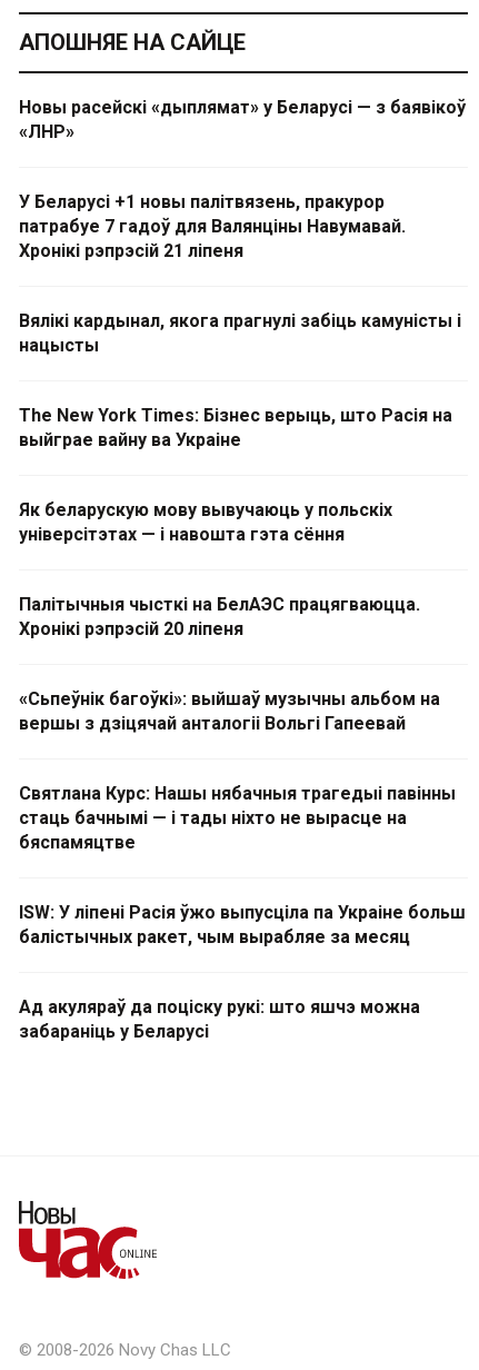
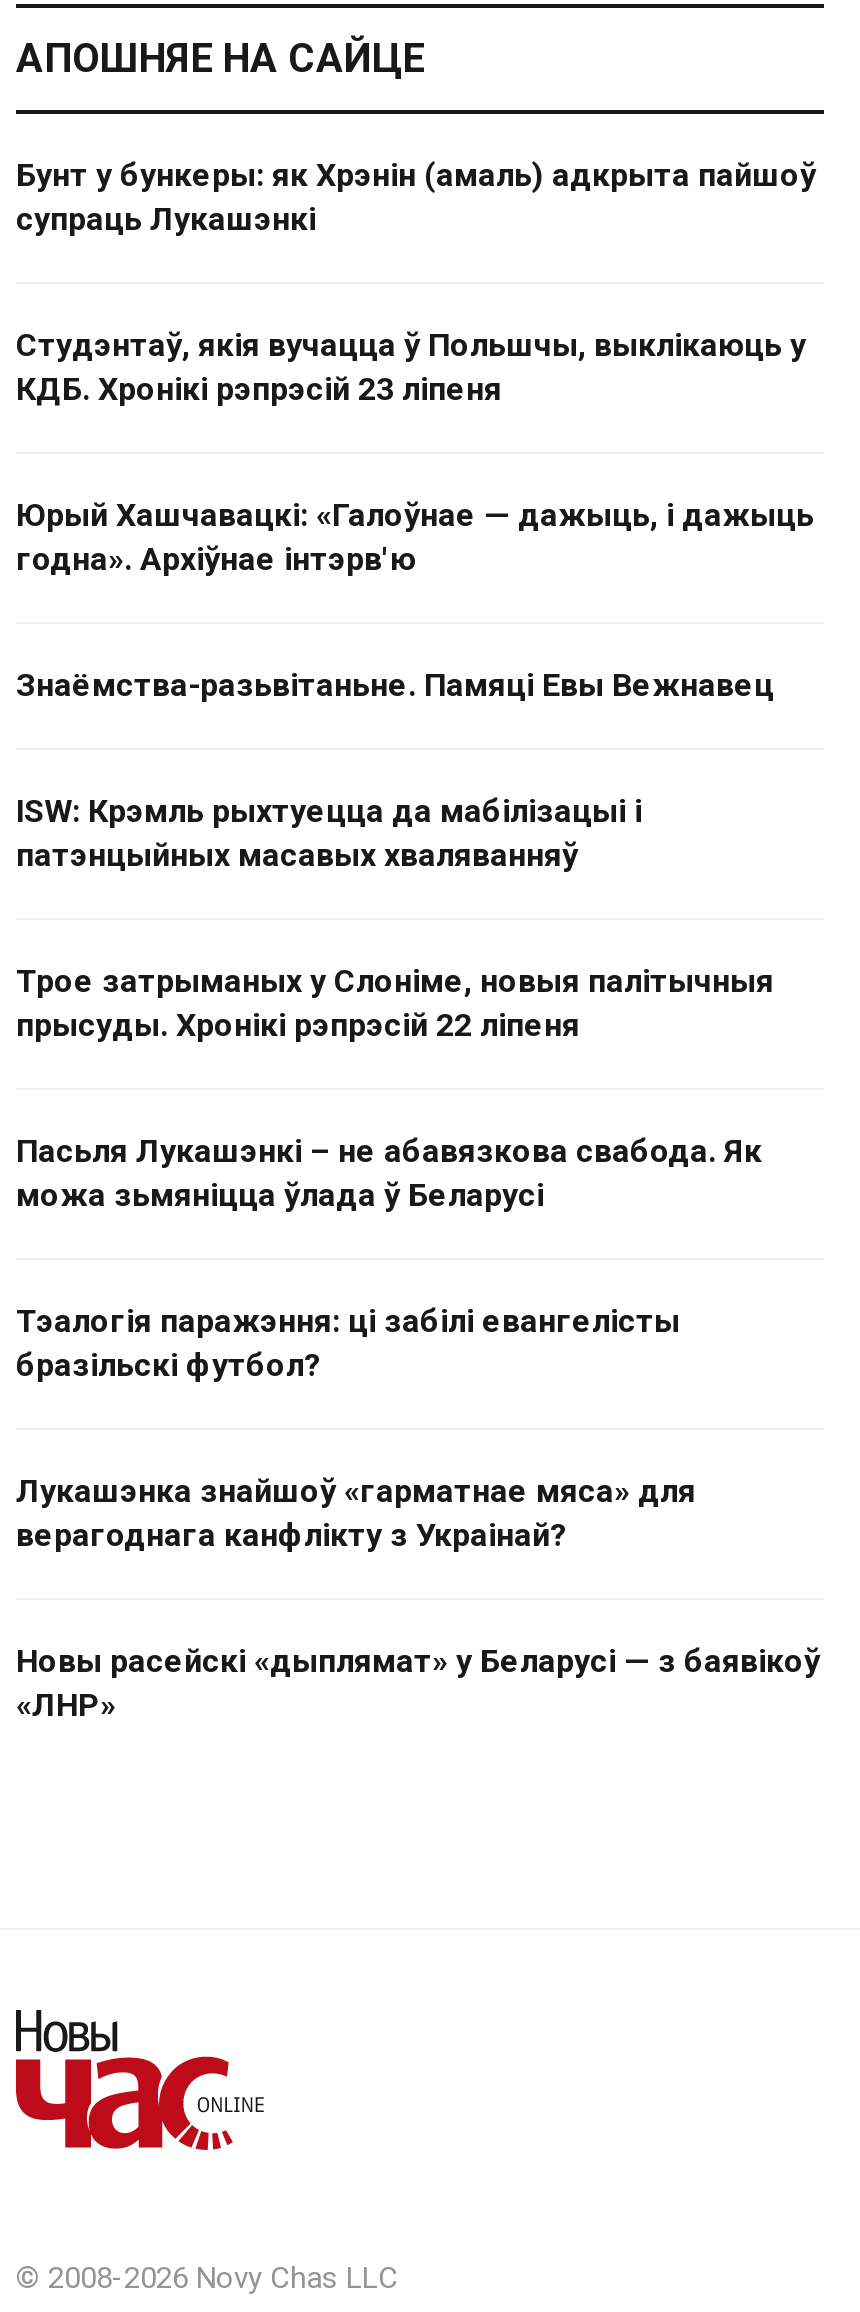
+ Бунт у бункеры: як Хрэнін (амаль) адкрыта пайшоў
+ супраць Лукашэнкі
+ Студэнтаў, якія вучацца ў Польшчы, выклікаюць у
+ КДБ. Хронікі рэпрэсій 23 ліпеня
+ Юрый Хашчавацкі: «Галоўнае — дажыць, і дажыць
+ годна». Архіўнае інтэрв'ю
+ Знаёмства-разьвітаньне. Памяці Евы Вежнавец
+ ISW: Крэмль рыхтуецца да мабілізацыі і
+ патэнцыйных масавых хваляванняў
+ Трое затрыманых у Слоніме, новыя палітычныя
+ прысуды. Хронікі рэпрэсій 22 ліпеня
+ Пасьля Лукашэнкі – не абавязкова свабода. Як
+ можа зьмяніцца ўлада ў Беларусі
+ Тэалогія паражэння: ці забілі евангелісты
+ бразільскі футбол?
+ Лукашэнка знайшоў «гарматнае мяса» для
+ верагоднага канфлікту з Украінай?

moved down: Новы расейскі «дыплямат» у Беларусі — з баявікоў | «ЛНР»

- У Беларусі +1 новы палітвязень, пракурор
- патрабуе 7 гадоў для Валянціны Навумавай.
- Хронікі рэпрэсій 21 ліпеня
- Вялікі кардынал, якога прагнулі забіць камуністы і
- нацысты
- The New York Times: Бізнес верыць, што Расія на
- выйграе вайну ва Украіне
- Як беларускую мову вывучаюць у польскіх
- універсітэтах — і навошта гэта сёння
- Палітычныя чысткі на БелАЭС працягваюцца.
- Хронікі рэпрэсій 20 ліпеня
- «Сьпеўнік багоўкі»: выйшаў музычны альбом на
- вершы з дзіцячай анталогіі Вольгі Гапеевай
- Святлана Курс: Нашы нябачныя трагедыі павінны
- стаць бачнымі — і тады ніхто не вырасце на
- бяспамяцтве
- ISW: У ліпені Расія ўжо выпусціла па Украіне больш
- балістычных ракет, чым вырабляе за месяц
- Ад акуляраў да поціску рукі: што яшчэ можна
- забараніць у Беларусі
